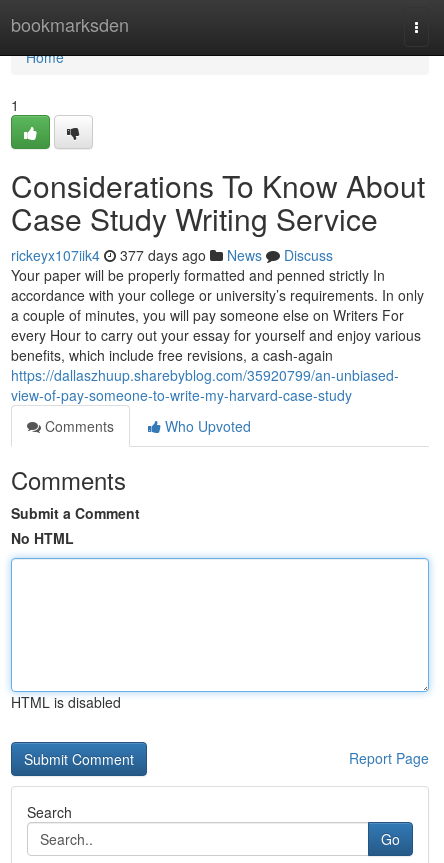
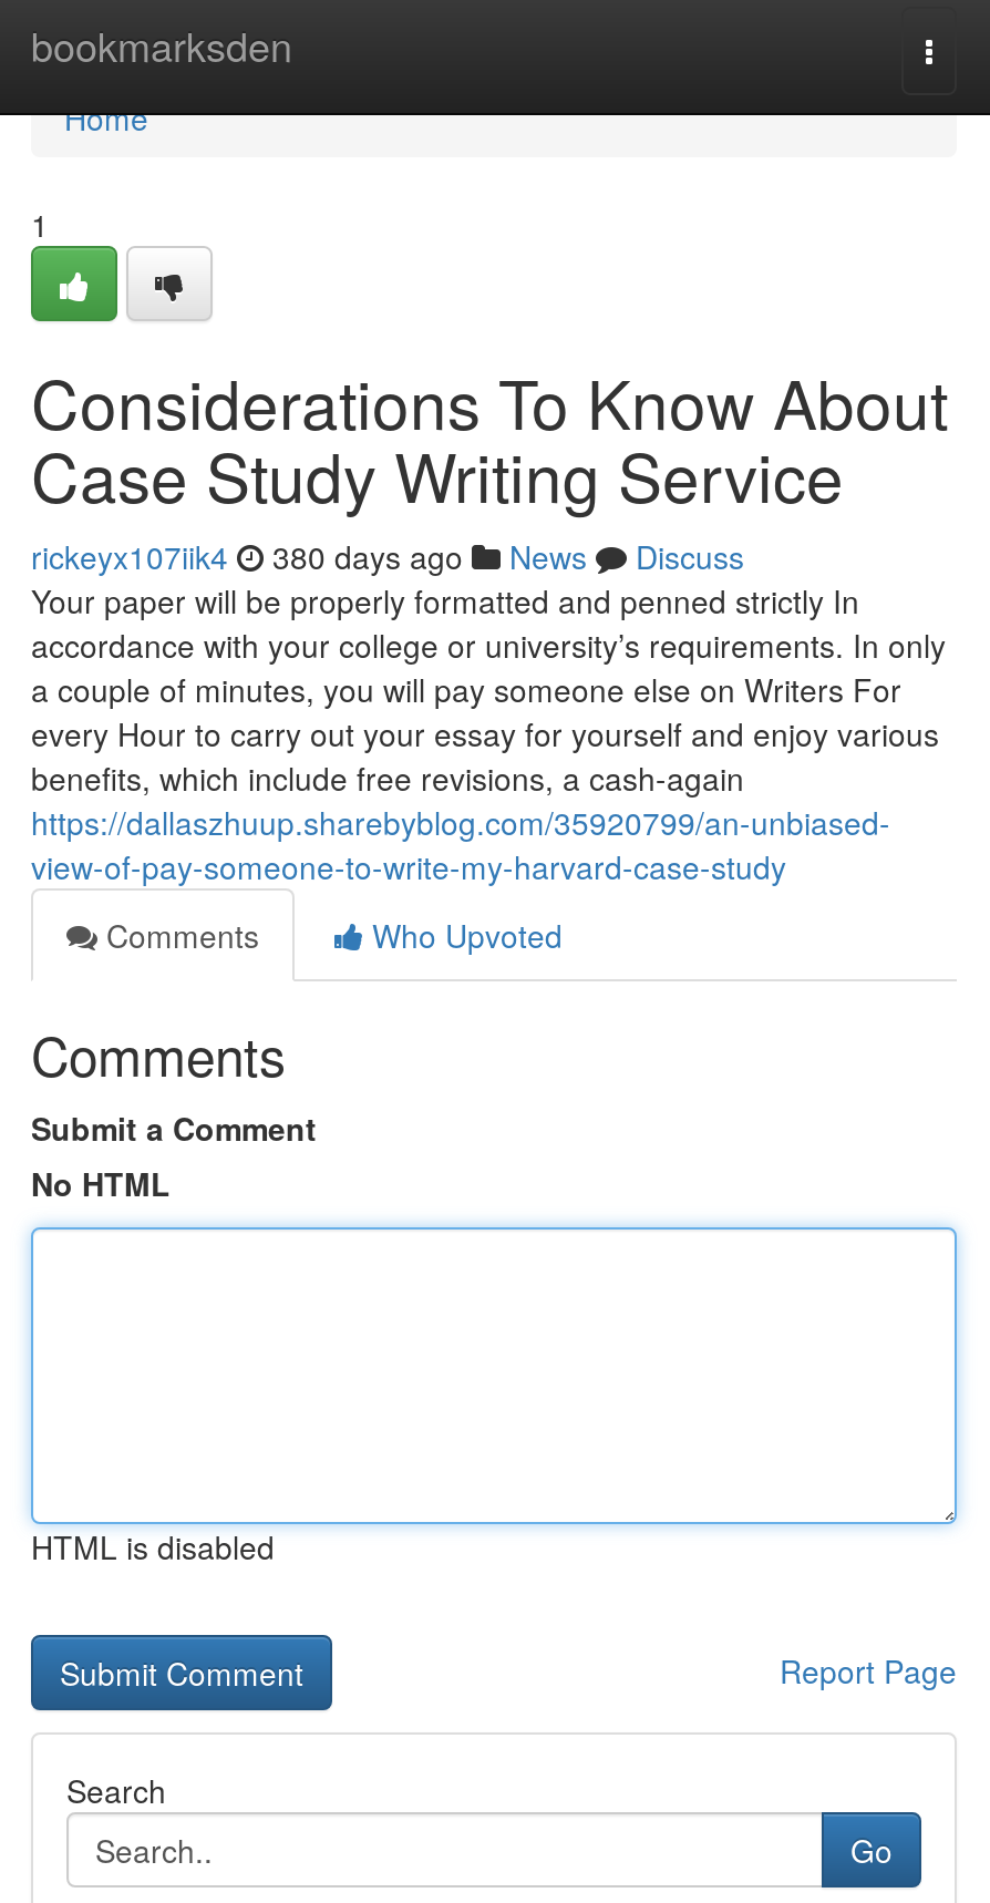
- rickeyx107iik4 377 days ago News Discuss
+ rickeyx107iik4 380 days ago News Discuss
